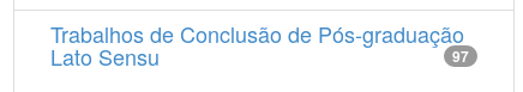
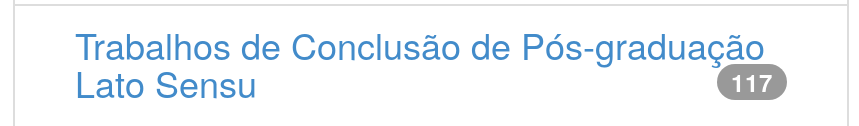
- 97
+ 117
